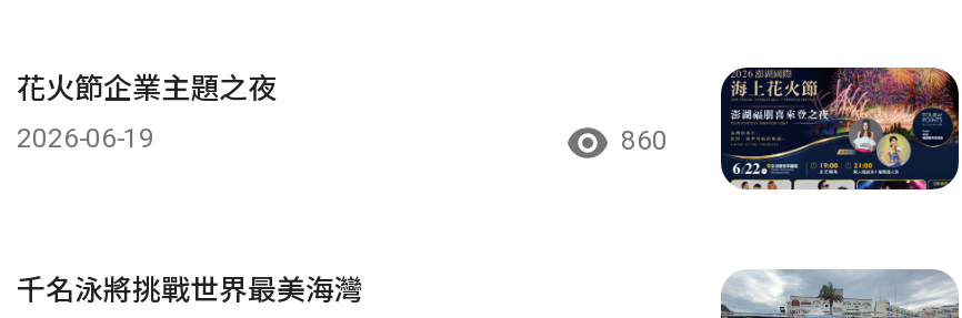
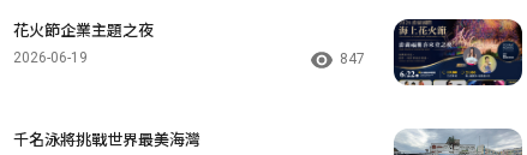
- 860
+ 847
